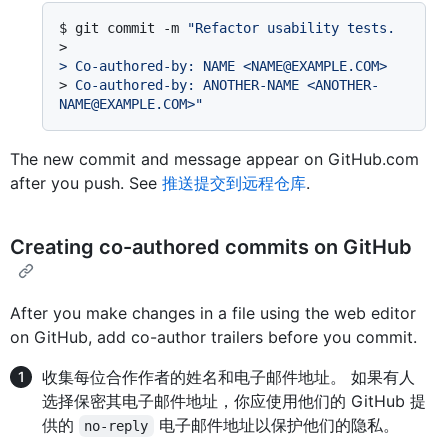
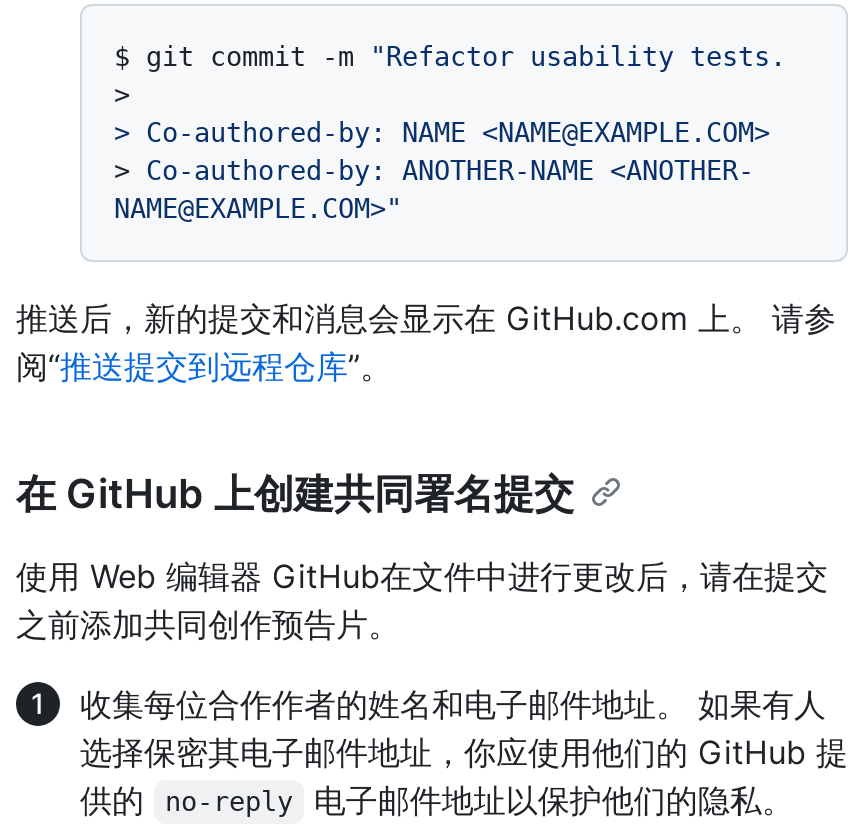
- The new commit and message appear on GitHub.com
- after you push. See推送提交到远程仓库.
+ 推送后，新的提交和消息会显示在 GitHub.com 上。 请参
+ 阅“推送提交到远程仓库”。

- Creating co-authored commits on GitHub
+ 在 GitHub 上创建共同署名提交

- After you make changes in a file using the web editor
- on GitHub, add co-author trailers before you commit.
+ 使用 Web 编辑器 GitHub在文件中进行更改后，请在提交
+ 之前添加共同创作预告片。
